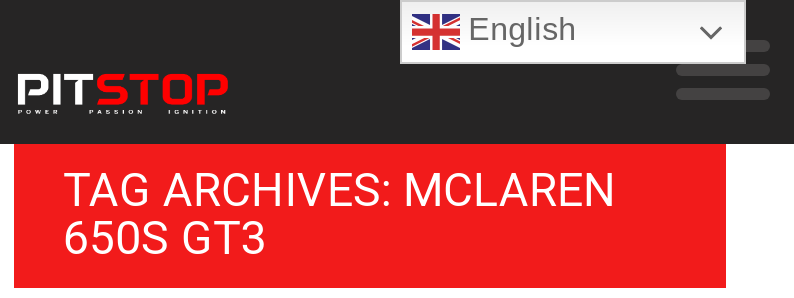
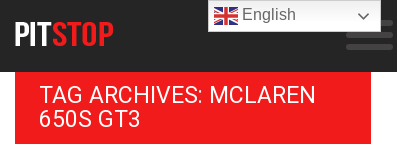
- [image]
+ [image]
